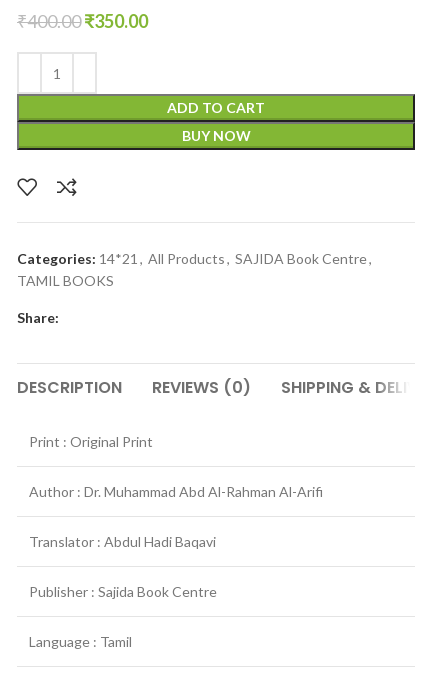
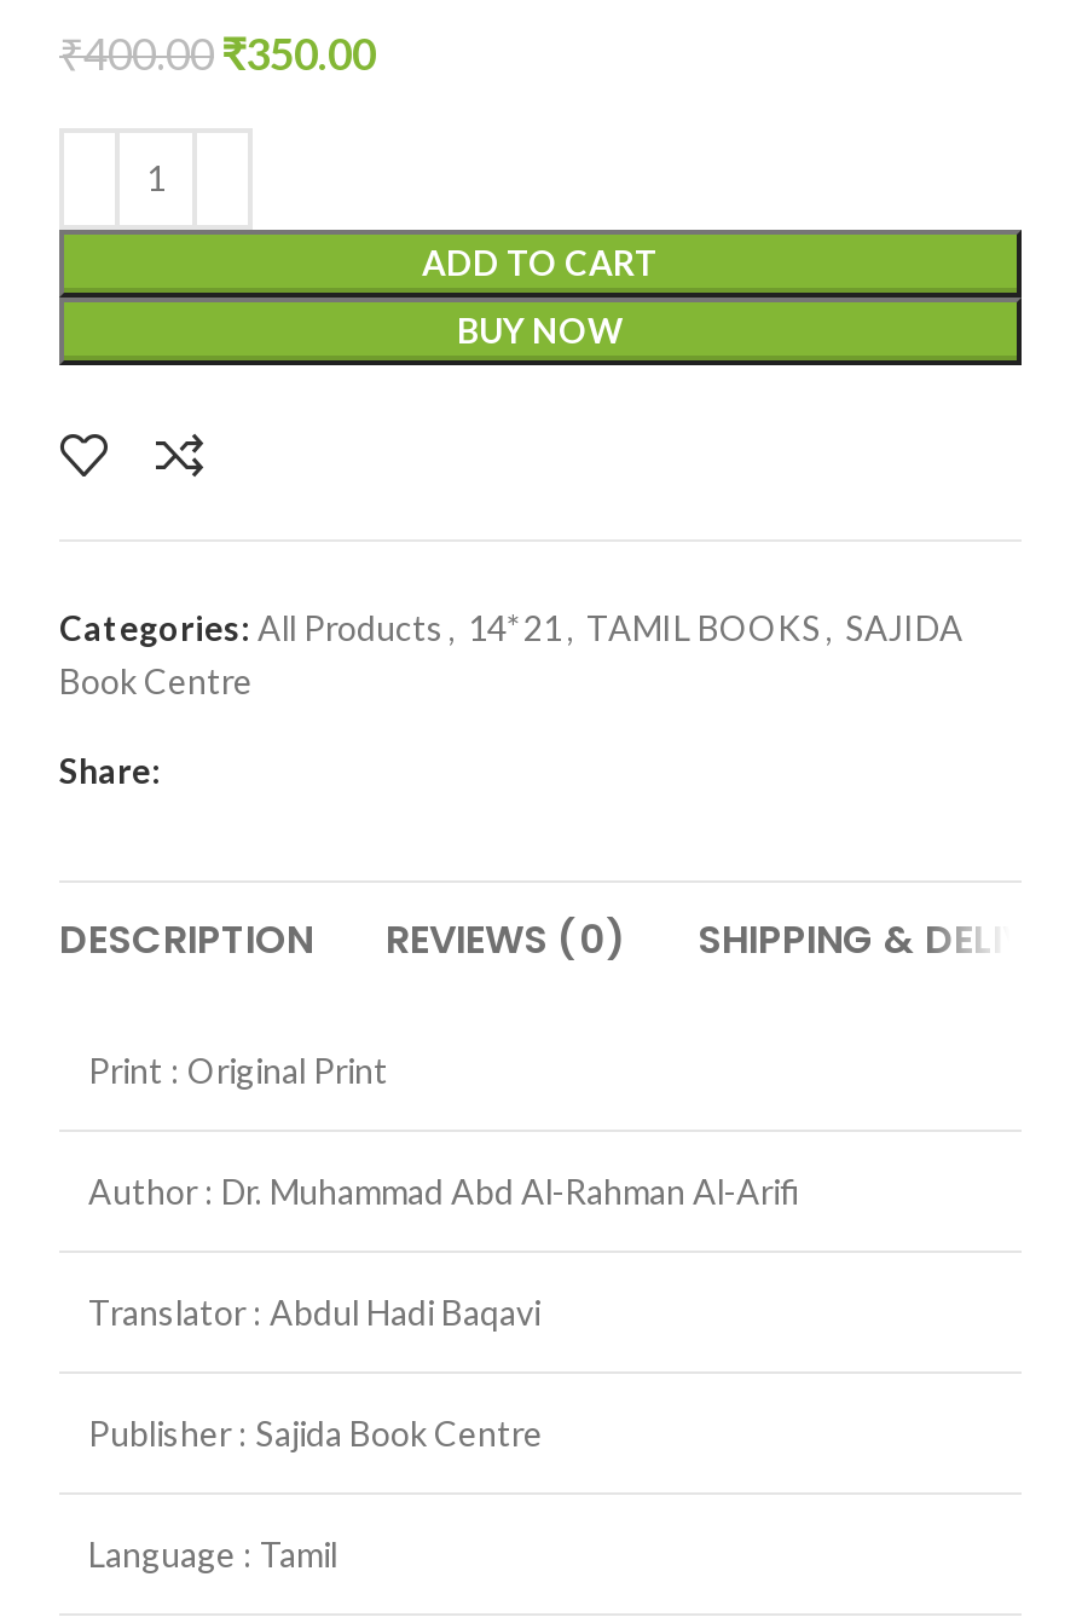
- Categories: 14*21 , All Products , SAJIDA Book Centre ,
- TAMIL BOOKS
+ Categories: All Products , 14*21 , TAMIL BOOKS , SAJIDA
+ Book Centre
